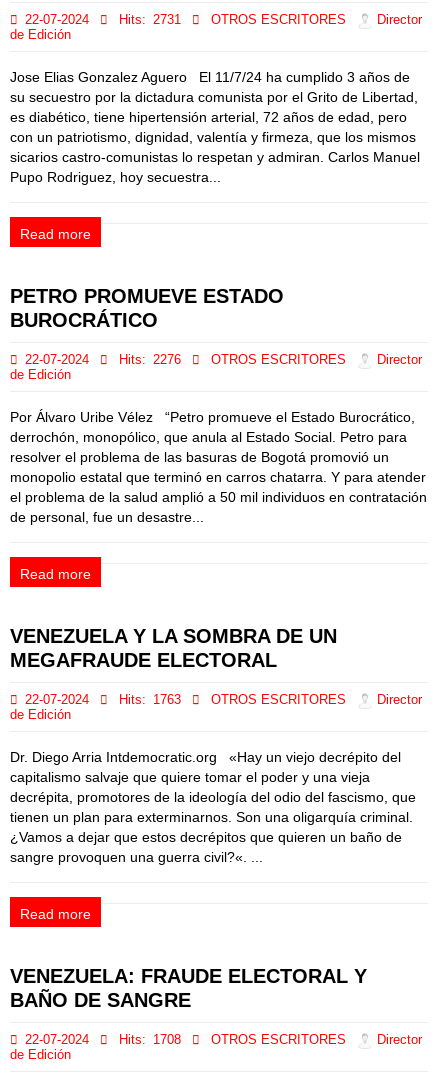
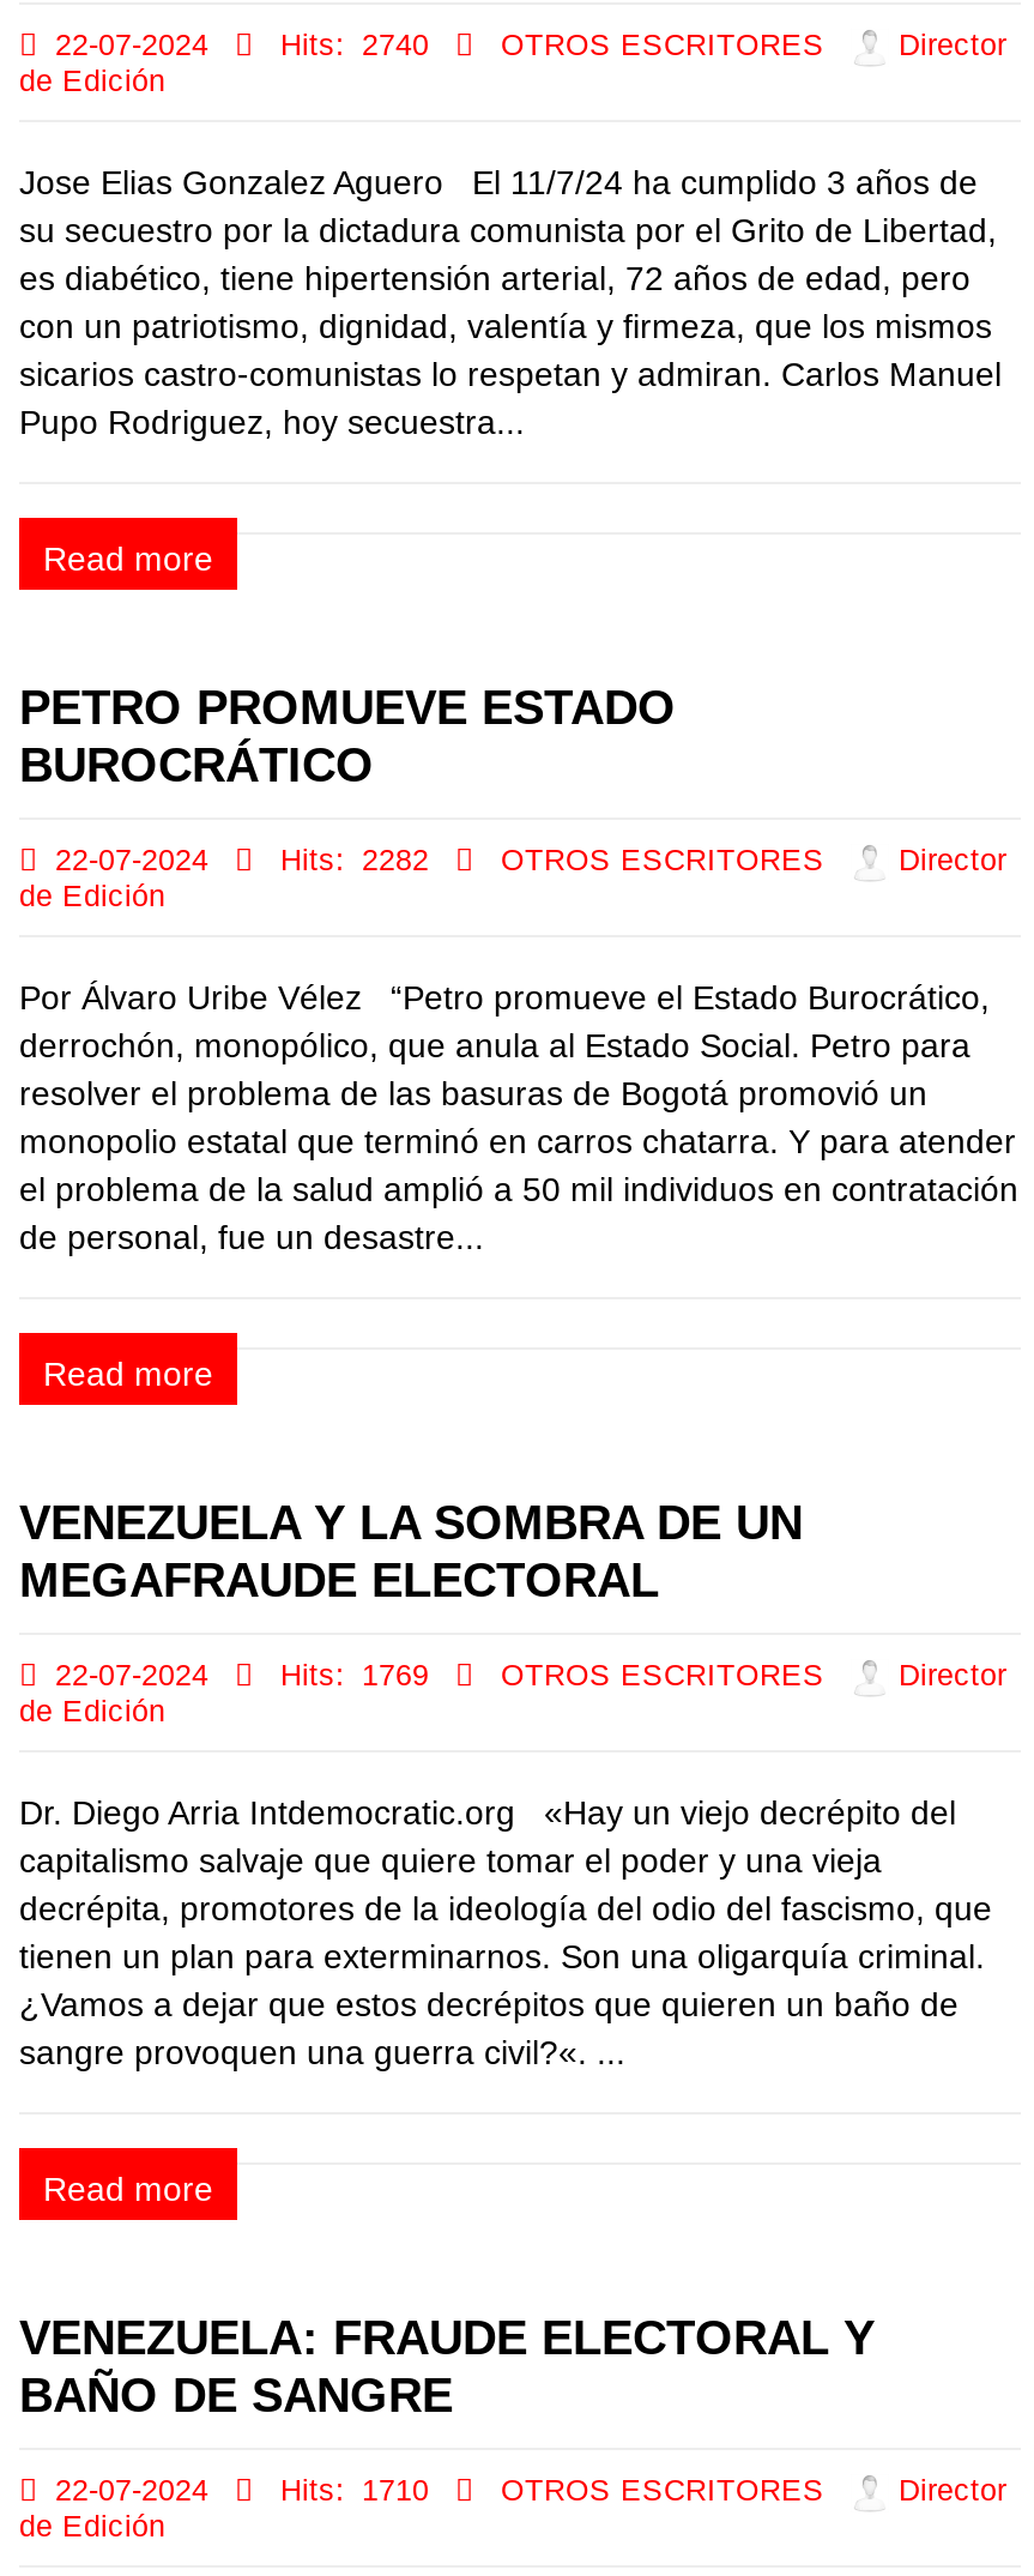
- Hits: 2731
+ Hits: 2740

- Hits: 2276
+ Hits: 2282

- Hits: 1763
+ Hits: 1769

- Hits: 1708
+ Hits: 1710
